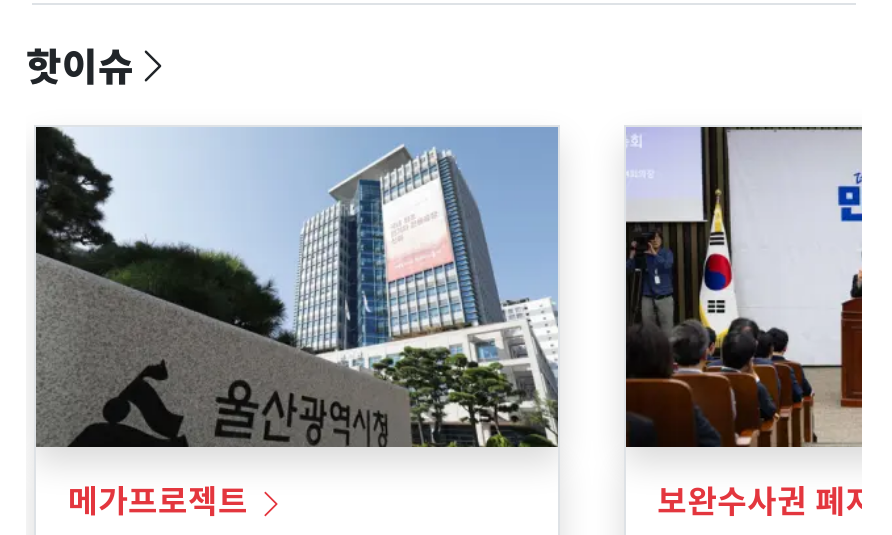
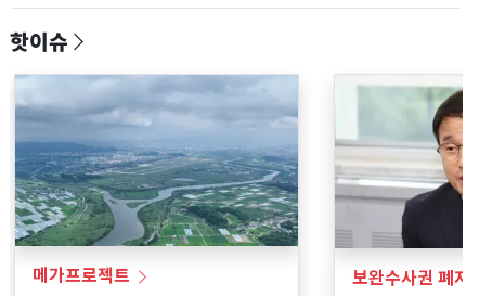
- [image]
+ [image]

- [image]
+ [image]
